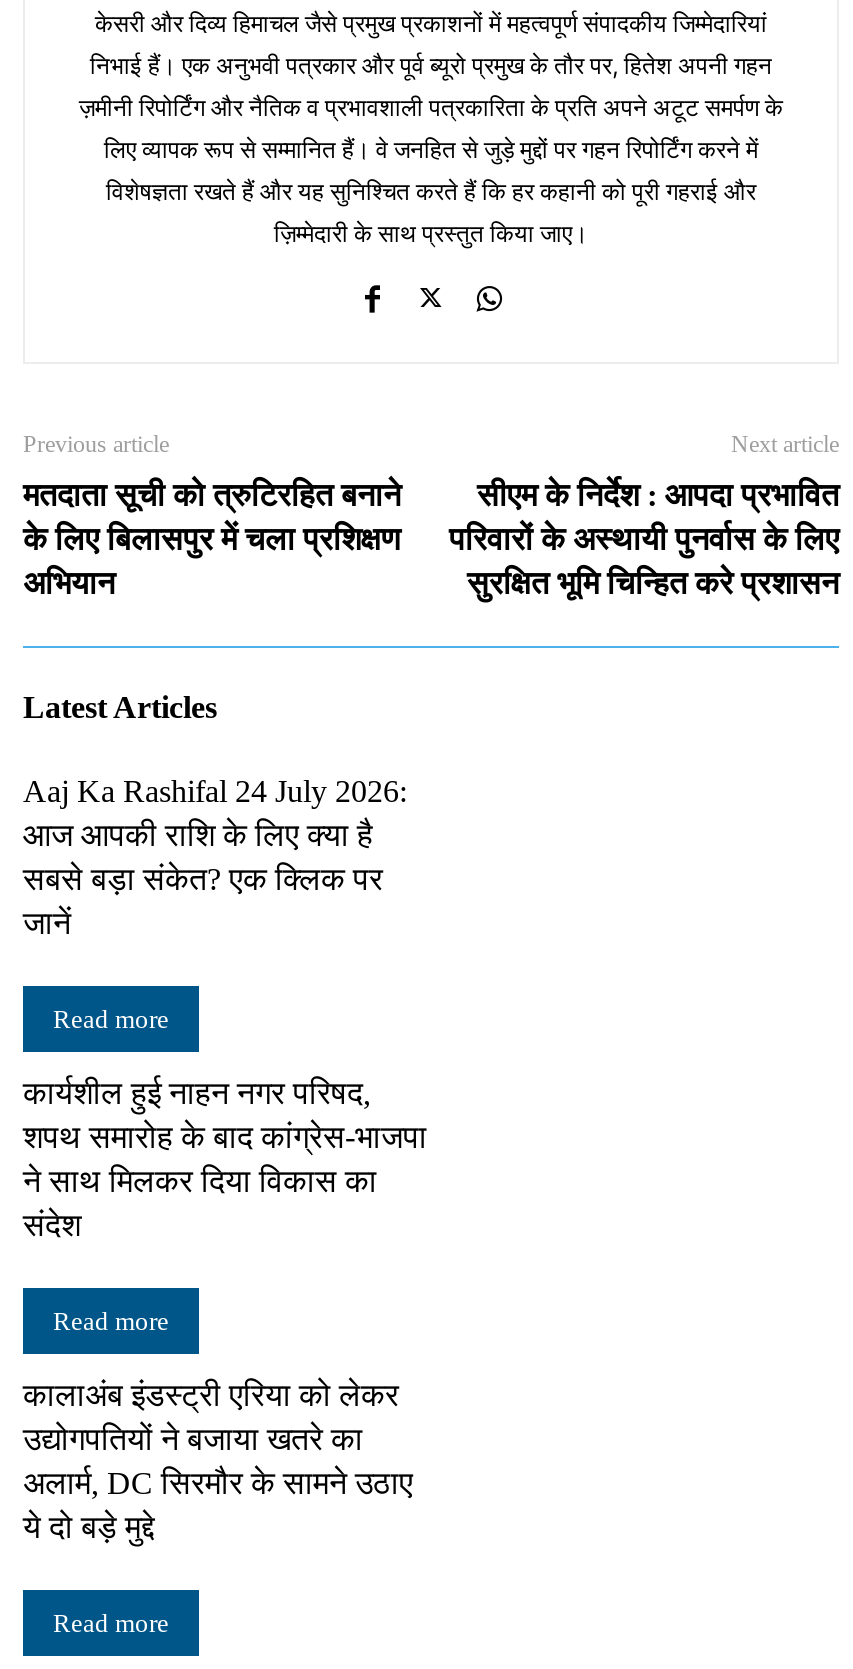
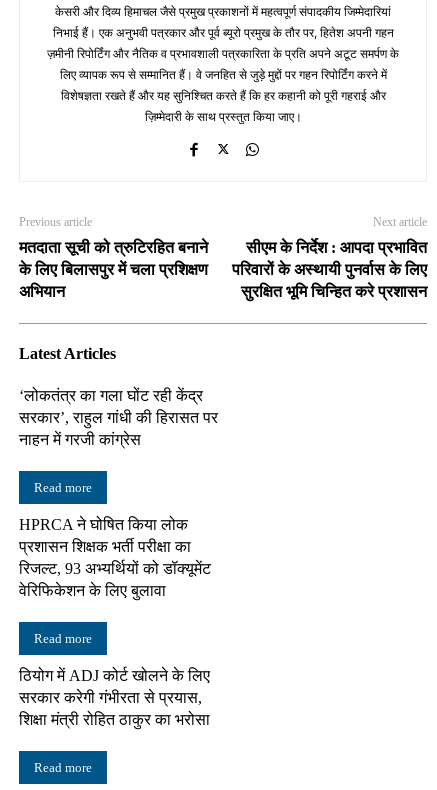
- Aaj Ka Rashifal 24 July 2026:
- आज आपकी राशि के लिए क्या है
- सबसे बड़ा संकेत? एक क्लिक पर
- जानें
+ ‘लोकतंत्र का गला घोंट रही केंद्र
+ सरकार’, राहुल गांधी की हिरासत पर
+ नाहन में गरजी कांग्रेस

- कार्यशील हुई नाहन नगर परिषद,
- शपथ समारोह के बाद कांग्रेस-भाजपा
- ने साथ मिलकर दिया विकास का
- संदेश
+ HPRCA ने घोषित किया लोक
+ प्रशासन शिक्षक भर्ती परीक्षा का
+ रिजल्ट, 93 अभ्यर्थियों को डॉक्यूमेंट
+ वेरिफिकेशन के लिए बुलावा

- कालाअंब इंडस्ट्री एरिया को लेकर
- उद्योगपतियों ने बजाया खतरे का
- अलार्म, DC सिरमौर के सामने उठाए
- ये दो बड़े मुद्दे
+ ठियोग में ADJ कोर्ट खोलने के लिए
+ सरकार करेगी गंभीरता से प्रयास,
+ शिक्षा मंत्री रोहित ठाकुर का भरोसा
